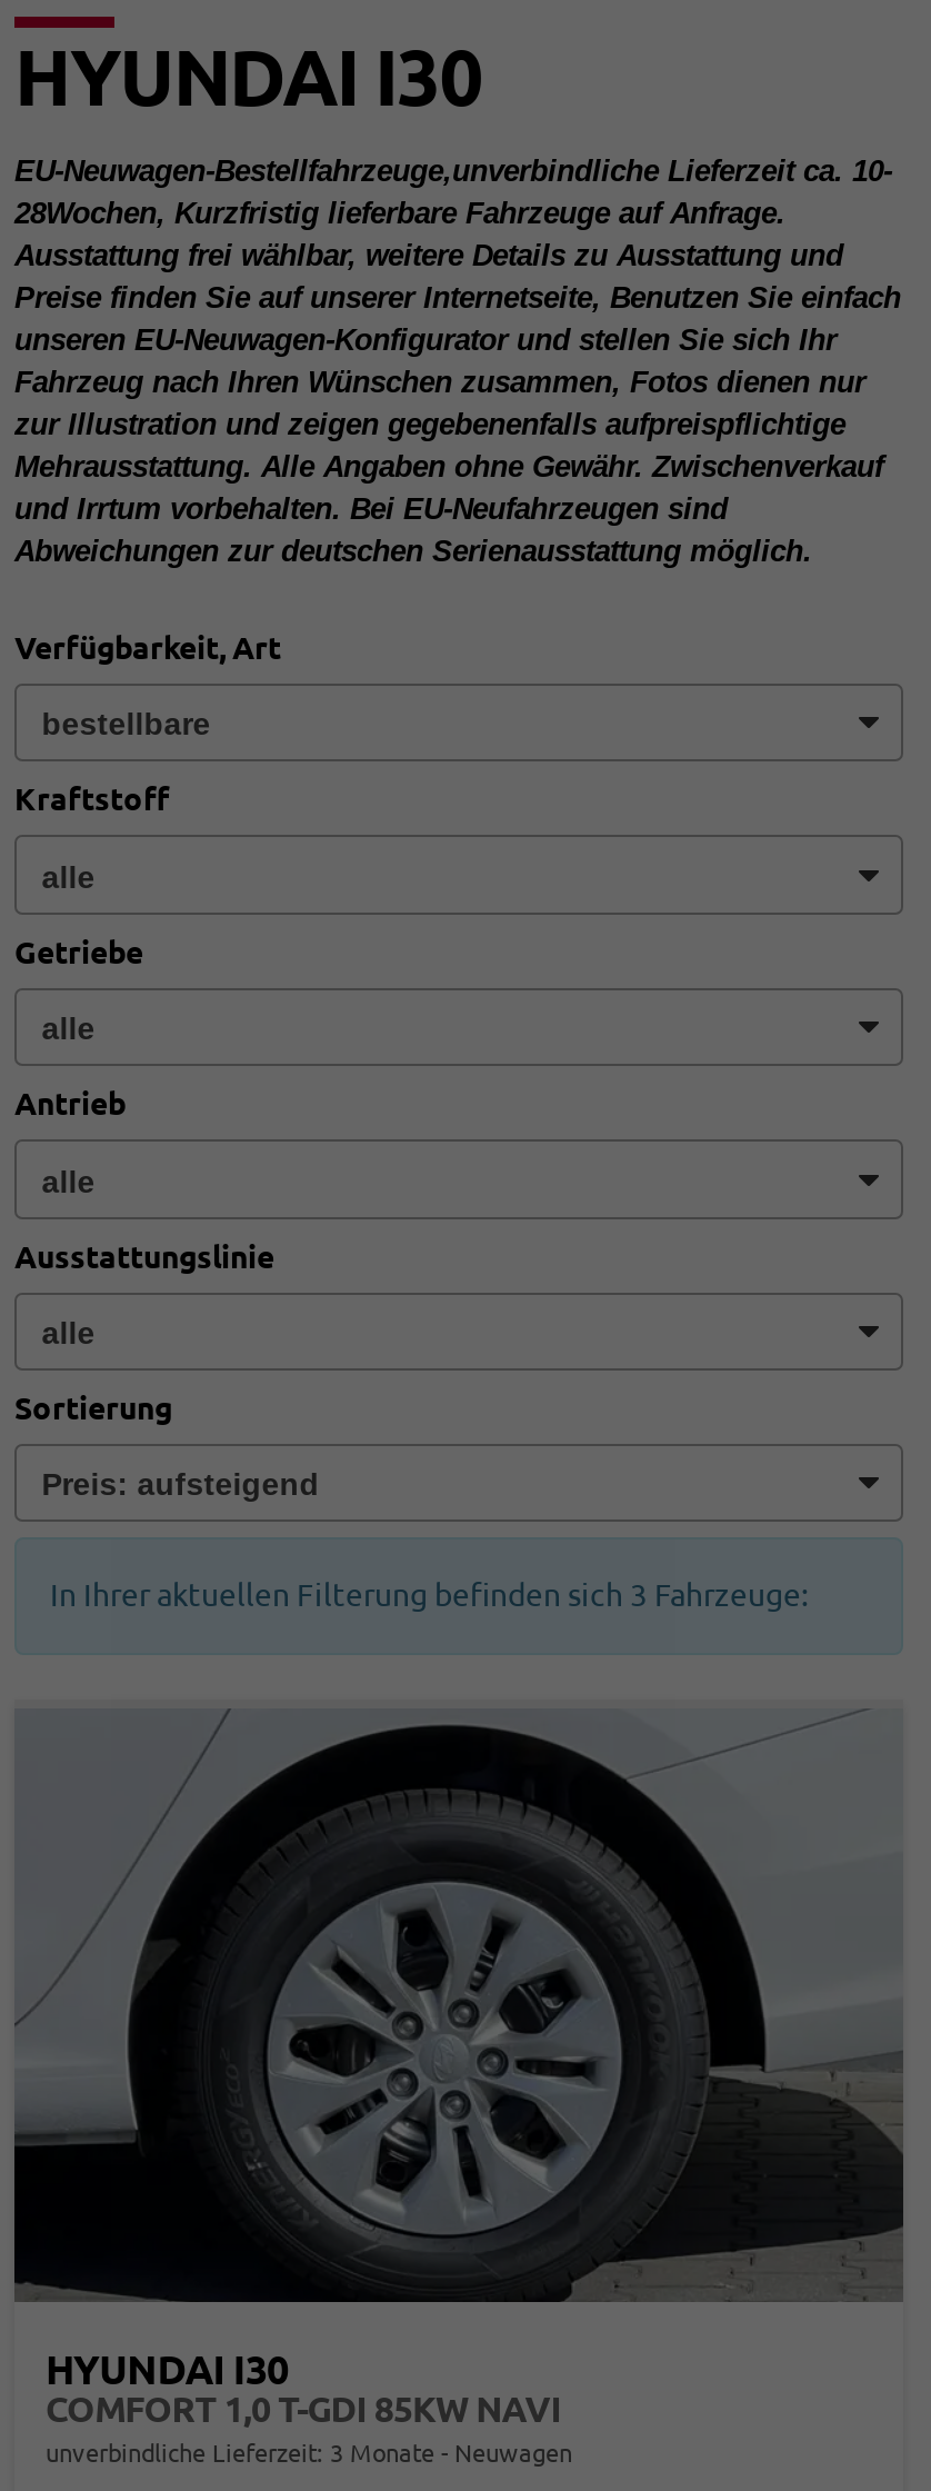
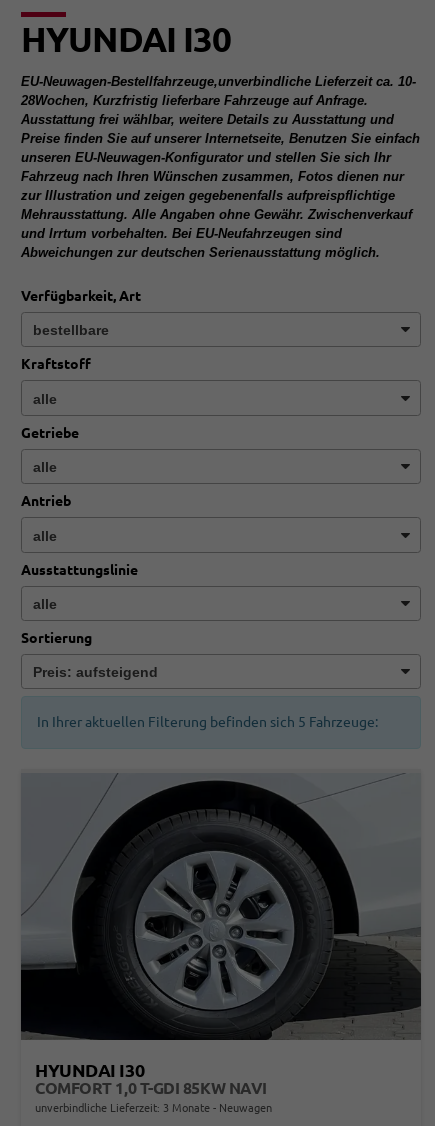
- In Ihrer aktuellen Filterung befinden sich 3 Fahrzeuge:
+ In Ihrer aktuellen Filterung befinden sich 5 Fahrzeuge:
